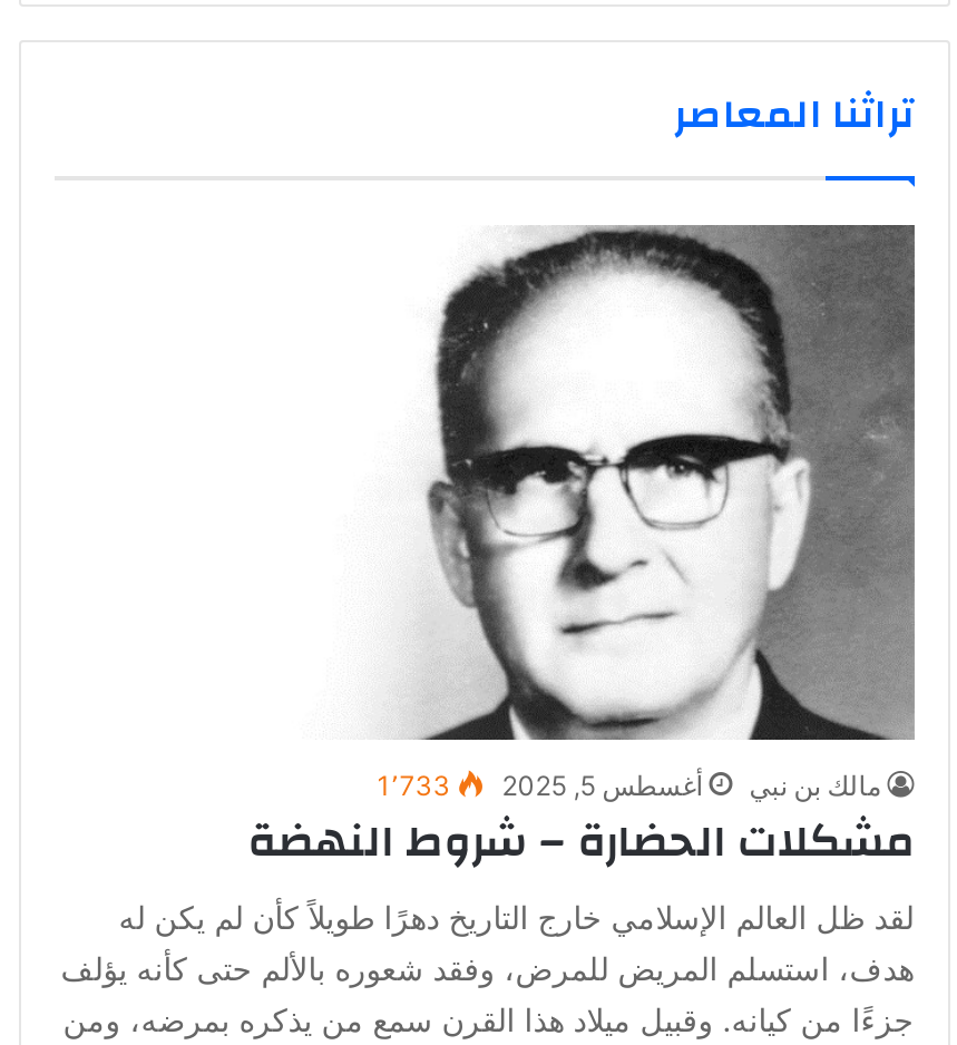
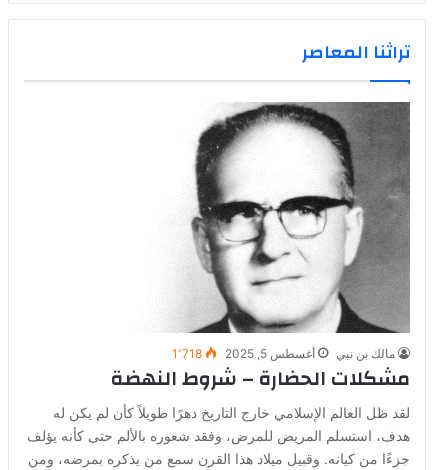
- 1٬733
+ 1٬718
